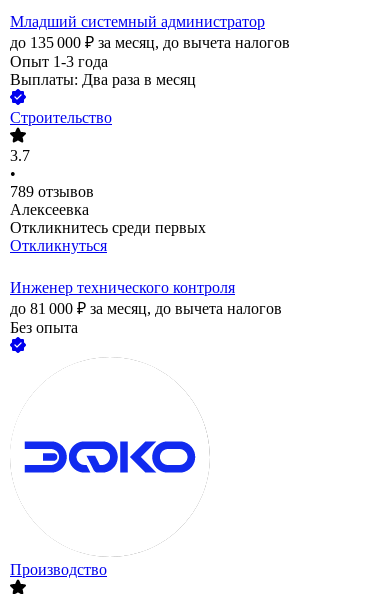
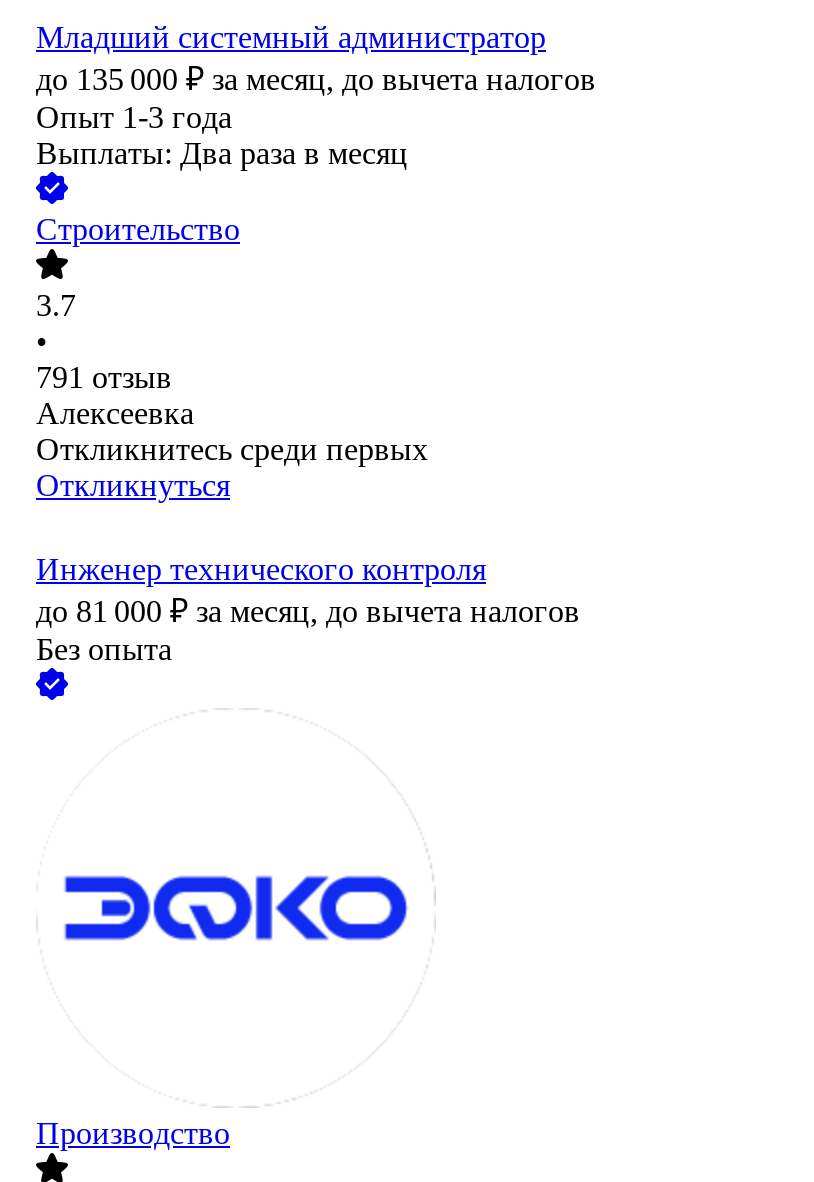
- 789 отзывов
+ 791 отзыв
